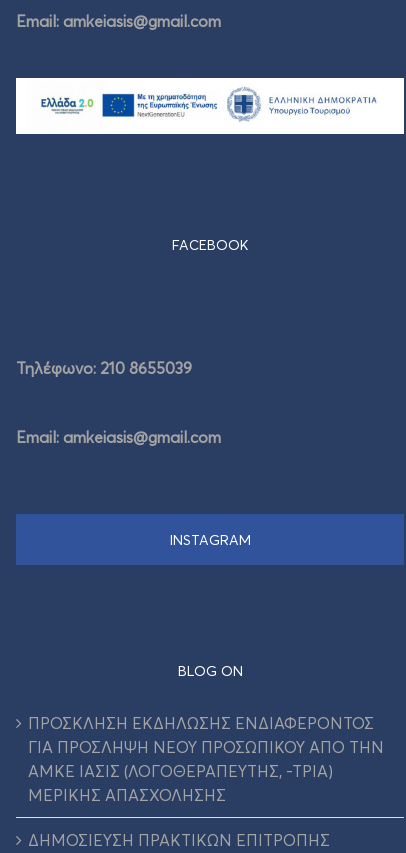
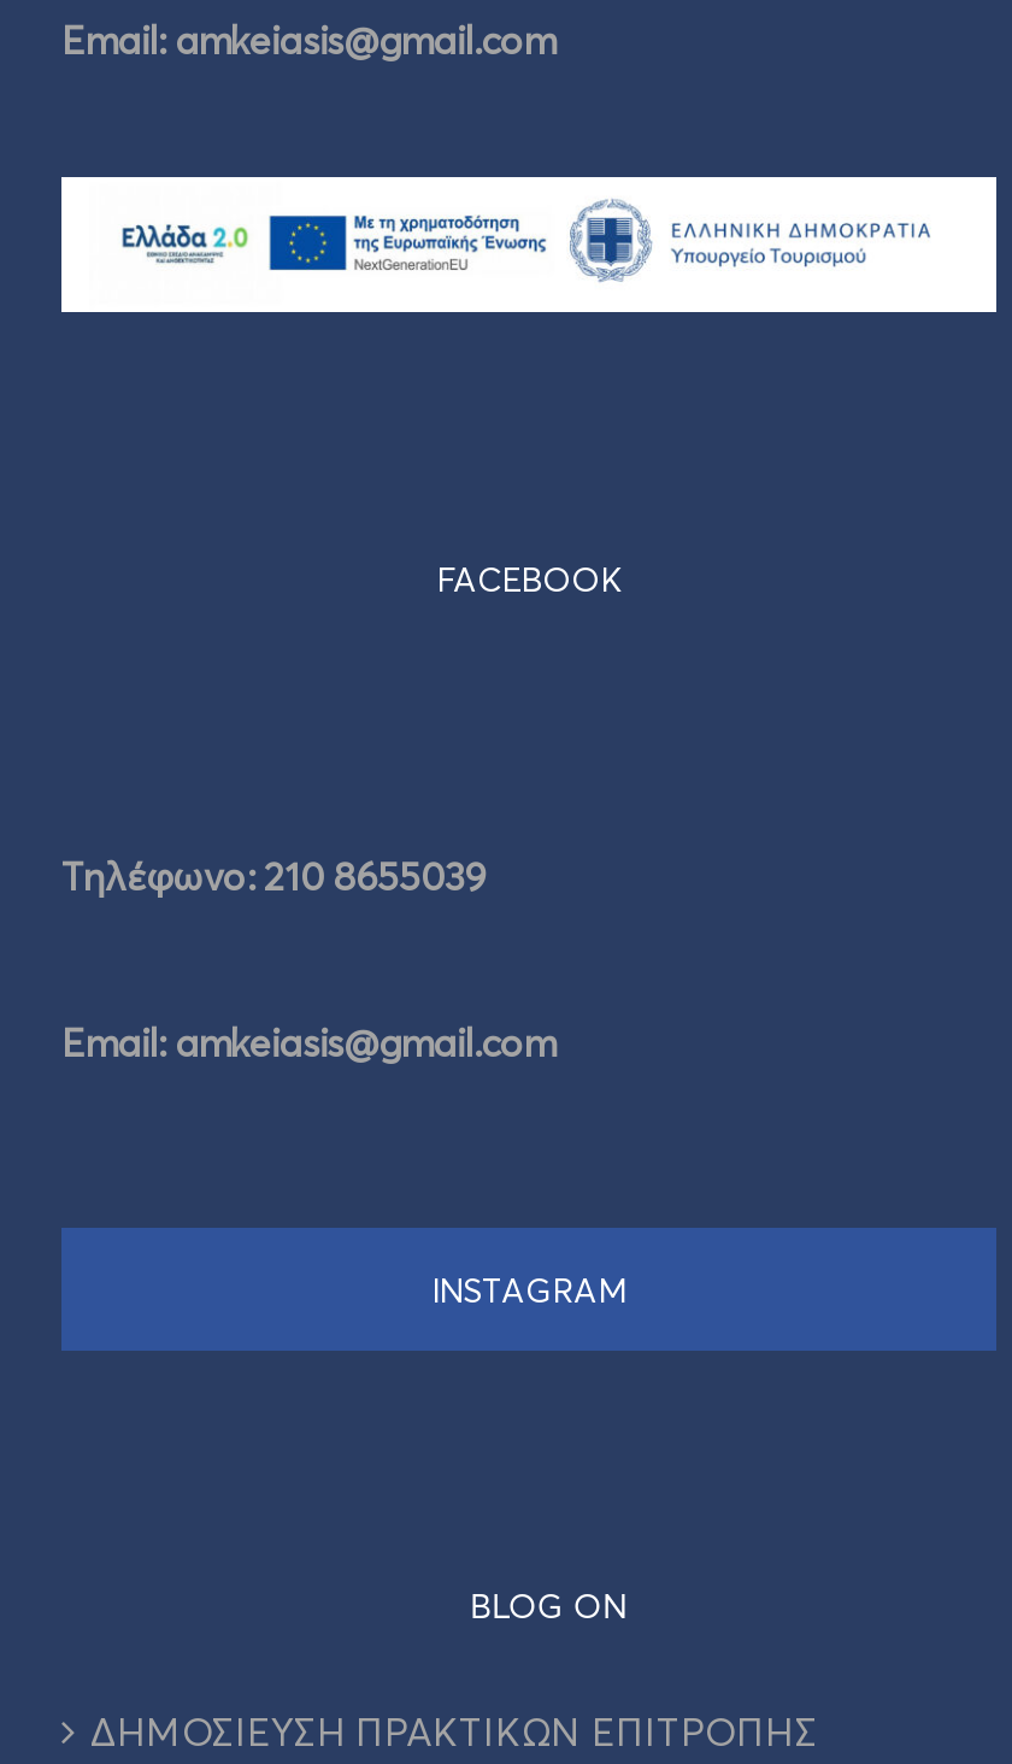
- ΠΡΟΣΚΛΗΣΗ ΕΚΔΗΛΩΣΗΣ ΕΝΔΙΑΦΕΡΟΝΤΟΣ
- ΓΙΑ ΠΡΟΣΛΗΨΗ ΝΕΟΥ ΠΡΟΣΩΠΙΚΟΥ ΑΠΟ ΤΗΝ
- ΑΜΚΕ ΙΑΣΙΣ (ΛΟΓΟΘΕΡΑΠΕΥΤΗΣ, -ΤΡΙΑ)
- ΜΕΡΙΚΗΣ ΑΠΑΣΧΟΛΗΣΗΣ
